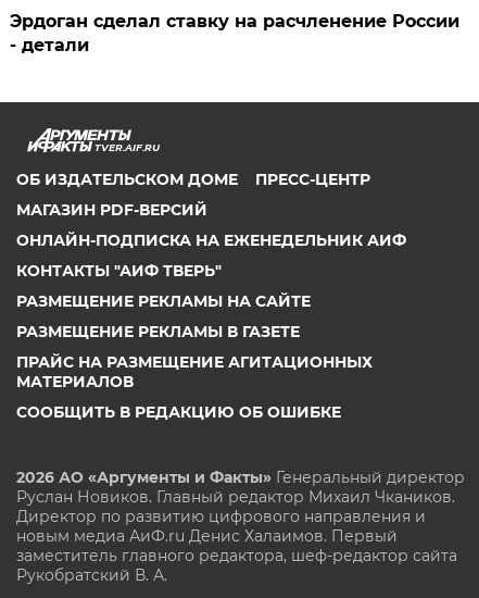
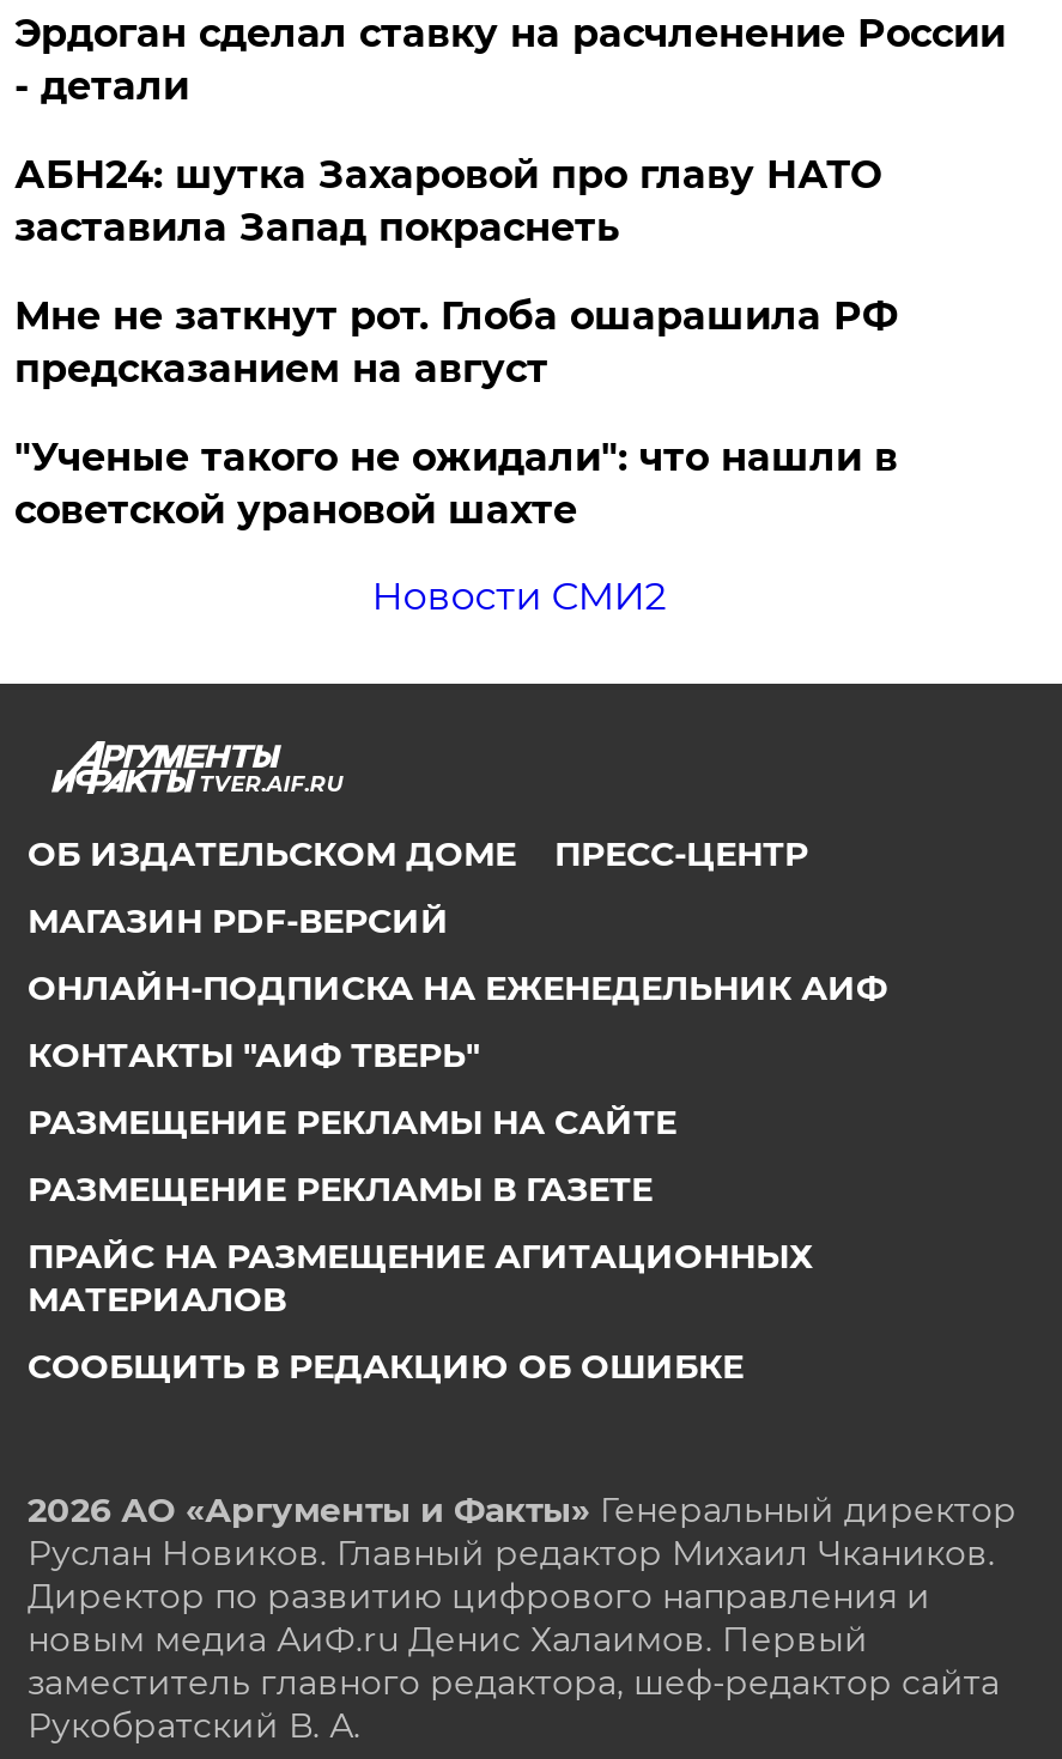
+ АБН24: шутка Захаровой про главу НАТО
+ заставила Запад покраснеть
+ Мне не заткнут рот. Глоба ошарашила РФ
+ предсказанием на август
+ "Ученые такого не ожидали": что нашли в
+ советской урановой шахте
+ Новости СМИ2
